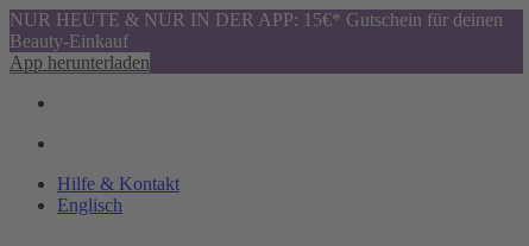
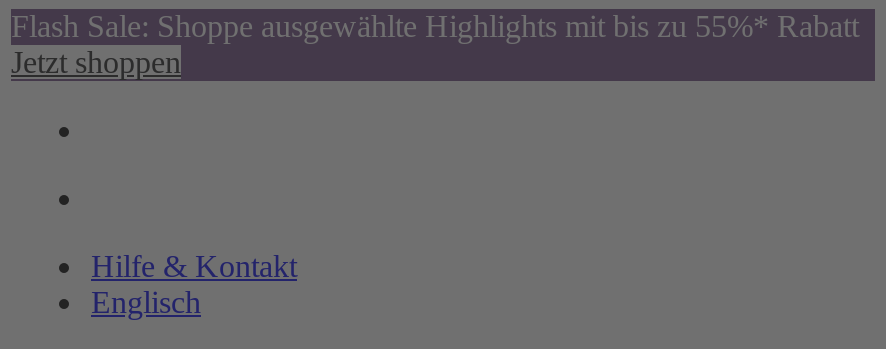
- NUR HEUTE & NUR IN DER APP: 15€* Gutschein für deinen
- Beauty-Einkauf
- App herunterladen
+ Flash Sale: Shoppe ausgewählte Highlights mit bis zu 55%* Rabatt
+ Jetzt shoppen
